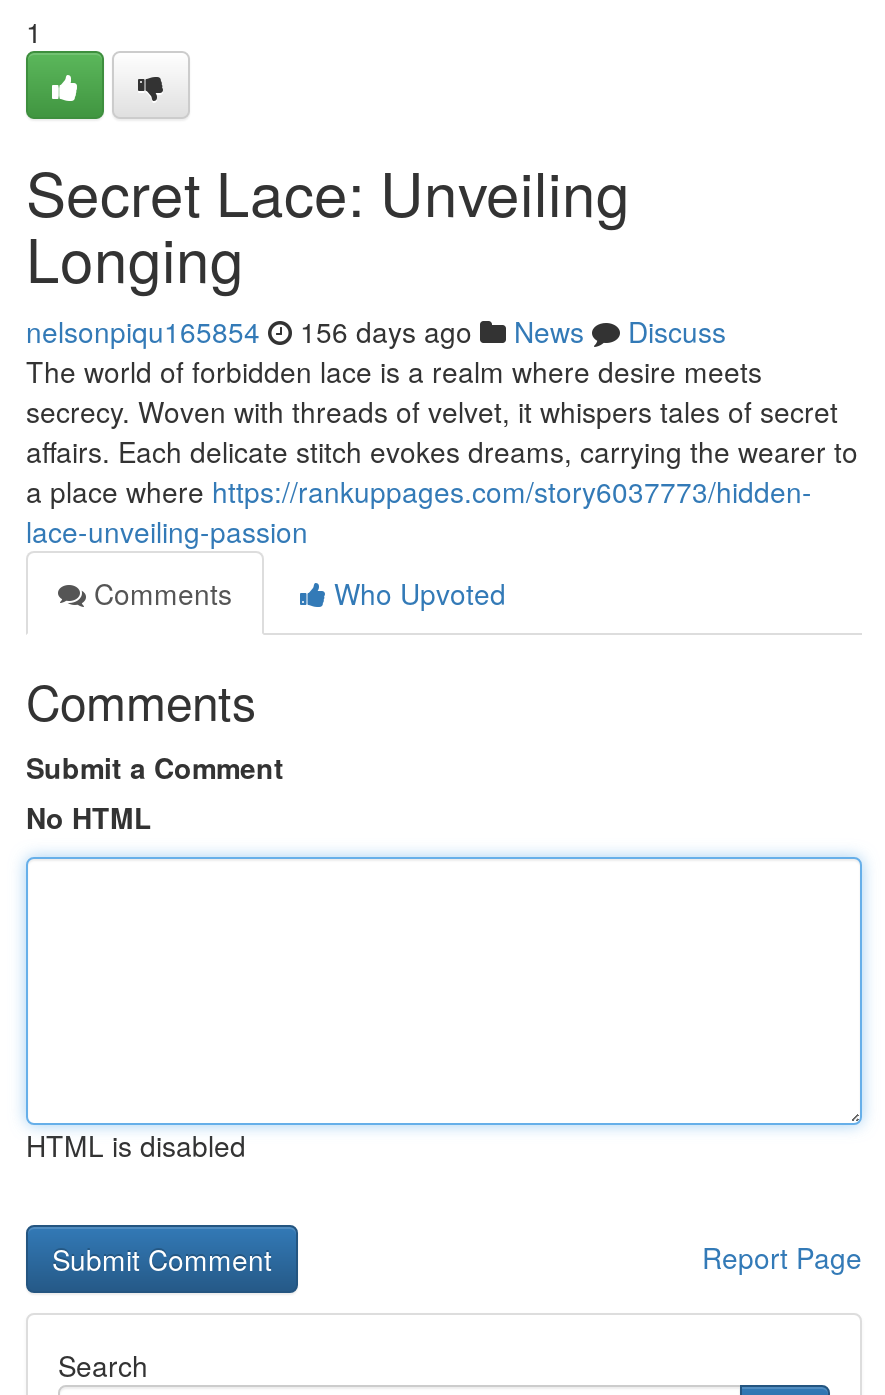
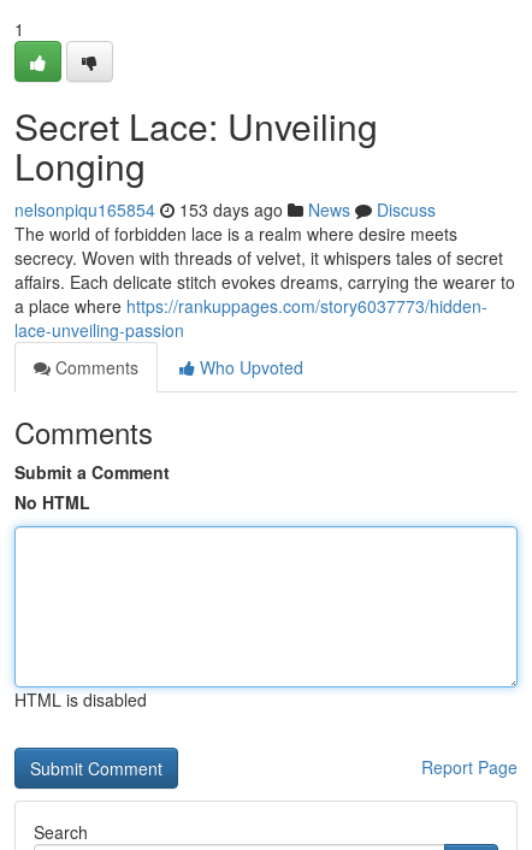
- nelsonpiqu165854 156 days ago News Discuss
+ nelsonpiqu165854 153 days ago News Discuss
